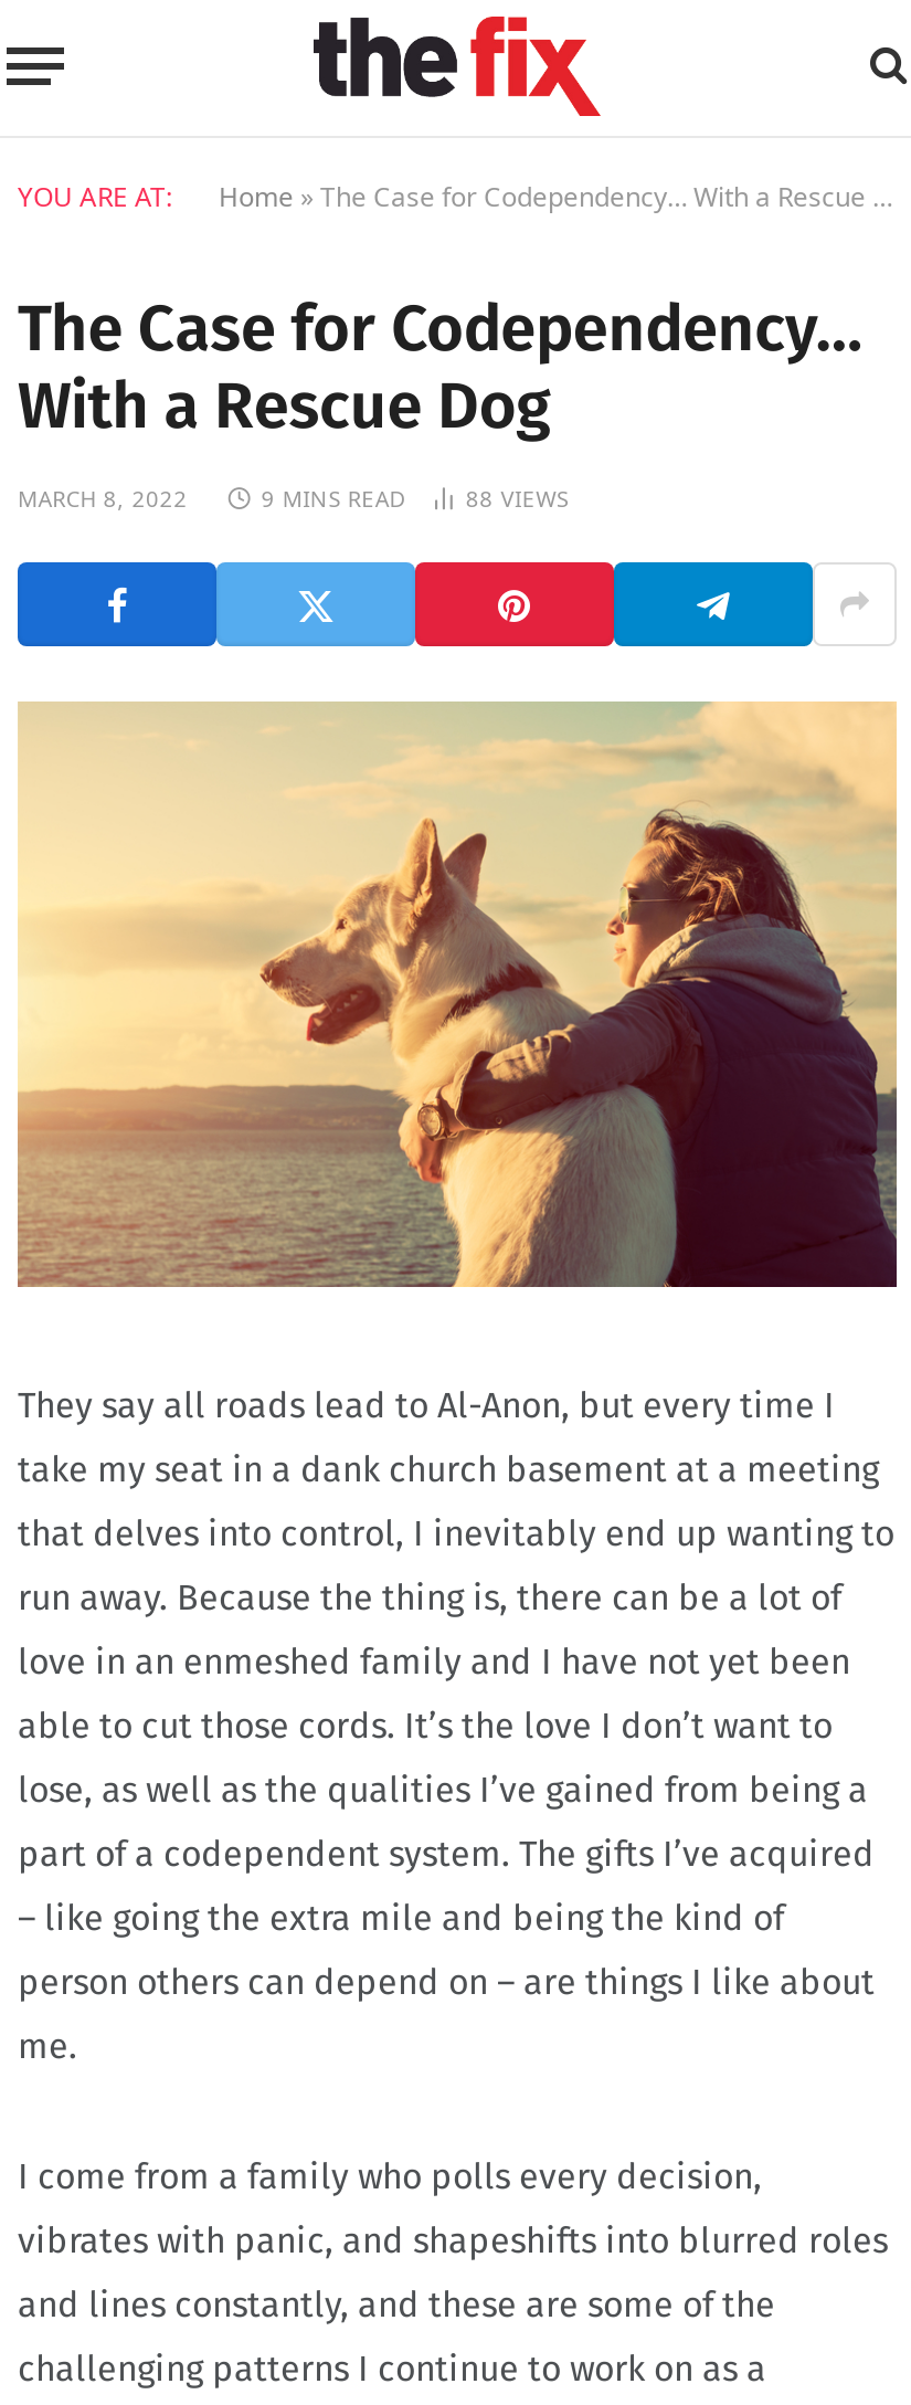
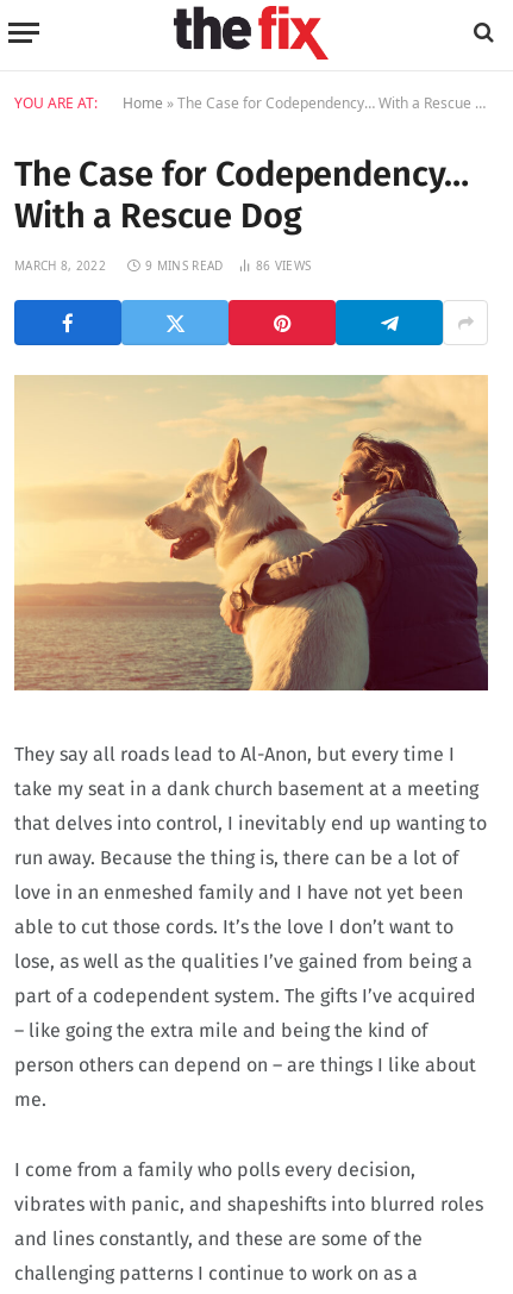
- 9 MINS READ 88 VIEWS
+ 9 MINS READ 86 VIEWS
